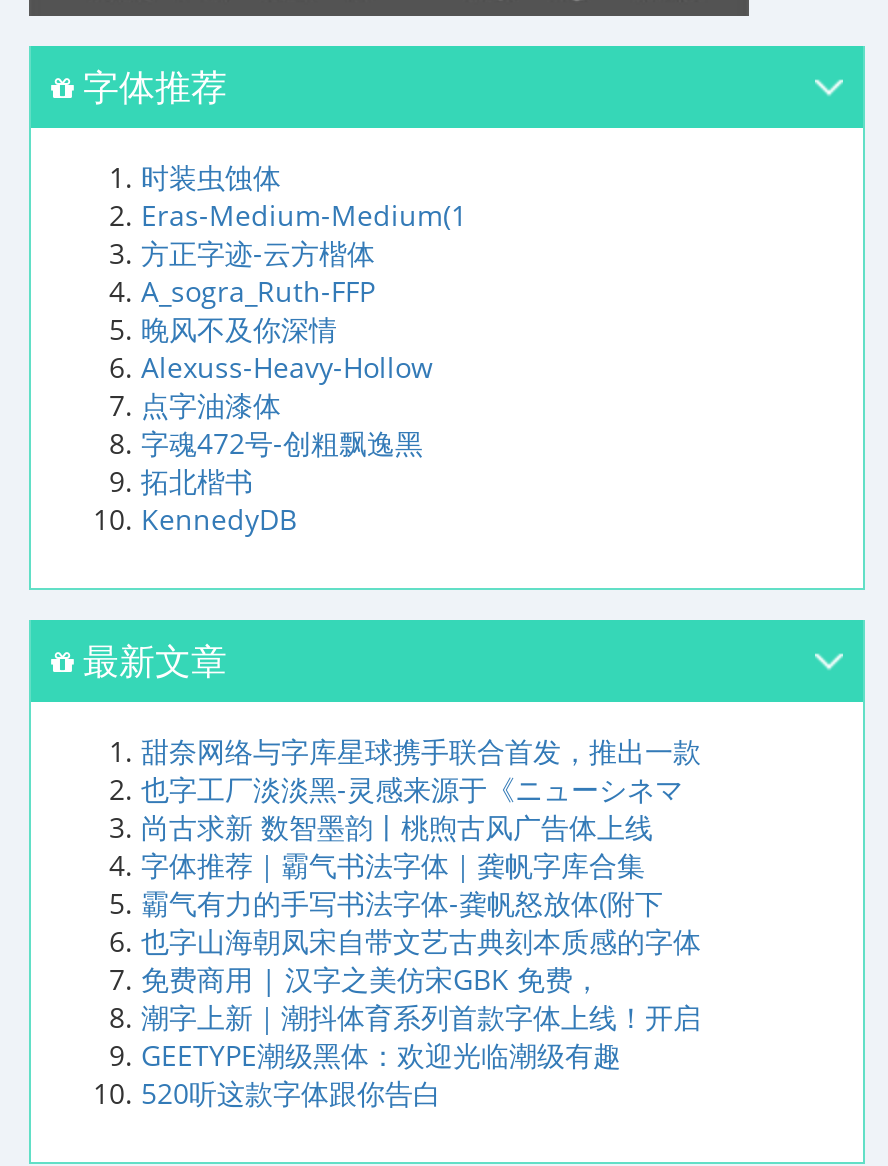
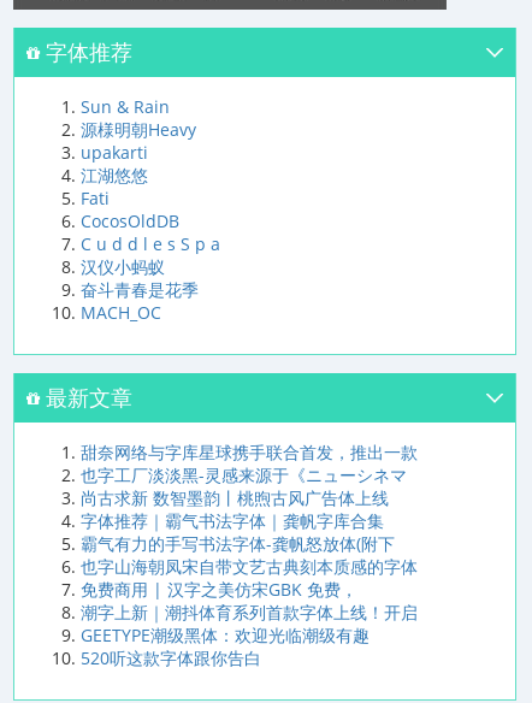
- 时装虫蚀体
- Eras-Medium-Medium(1
- 方正字迹-云方楷体
- A_sogra_Ruth-FFP
- 晚风不及你深情
- Alexuss-Heavy-Hollow
- 点字油漆体
- 字魂472号-创粗飘逸黑
- 拓北楷书
- KennedyDB
+ Sun & Rain
+ 源様明朝Heavy
+ upakarti
+ 江湖悠悠
+ Fati
+ CocosOldDB
+ C u d d l e s S p a
+ 汉仪小蚂蚁
+ 奋斗青春是花季
+ MACH_OC
